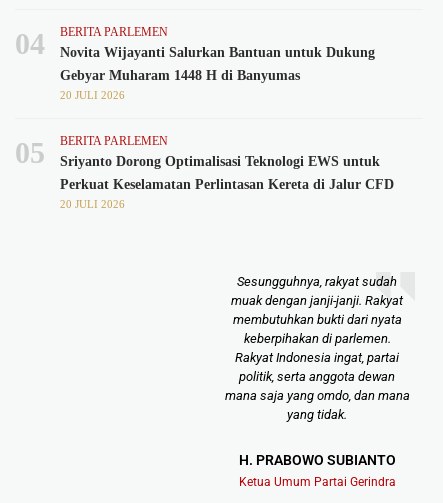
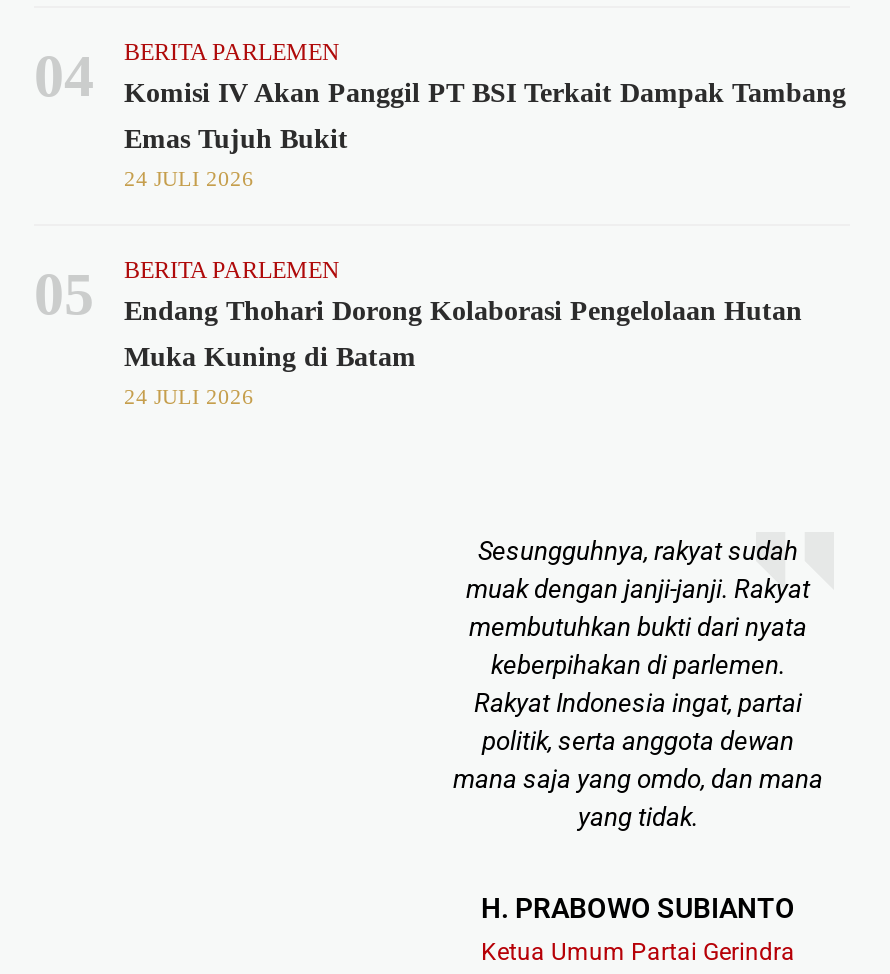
- Novita Wijayanti Salurkan Bantuan untuk Dukung
+ Komisi IV Akan Panggil PT BSI Terkait Dampak Tambang

- Gebyar Muharam 1448 H di Banyumas
- 20 JULI 2026
+ Emas Tujuh Bukit
+ 24 JULI 2026

- Sriyanto Dorong Optimalisasi Teknologi EWS untuk
+ Endang Thohari Dorong Kolaborasi Pengelolaan Hutan

- Perkuat Keselamatan Perlintasan Kereta di Jalur CFD
- 20 JULI 2026
+ Muka Kuning di Batam
+ 24 JULI 2026
